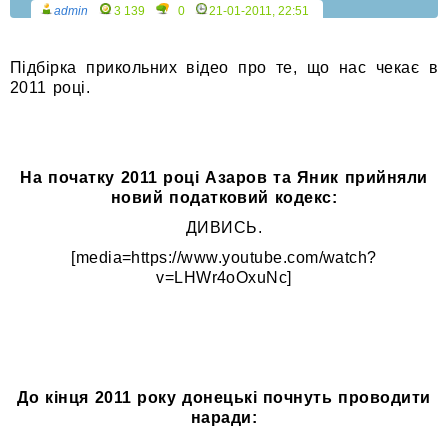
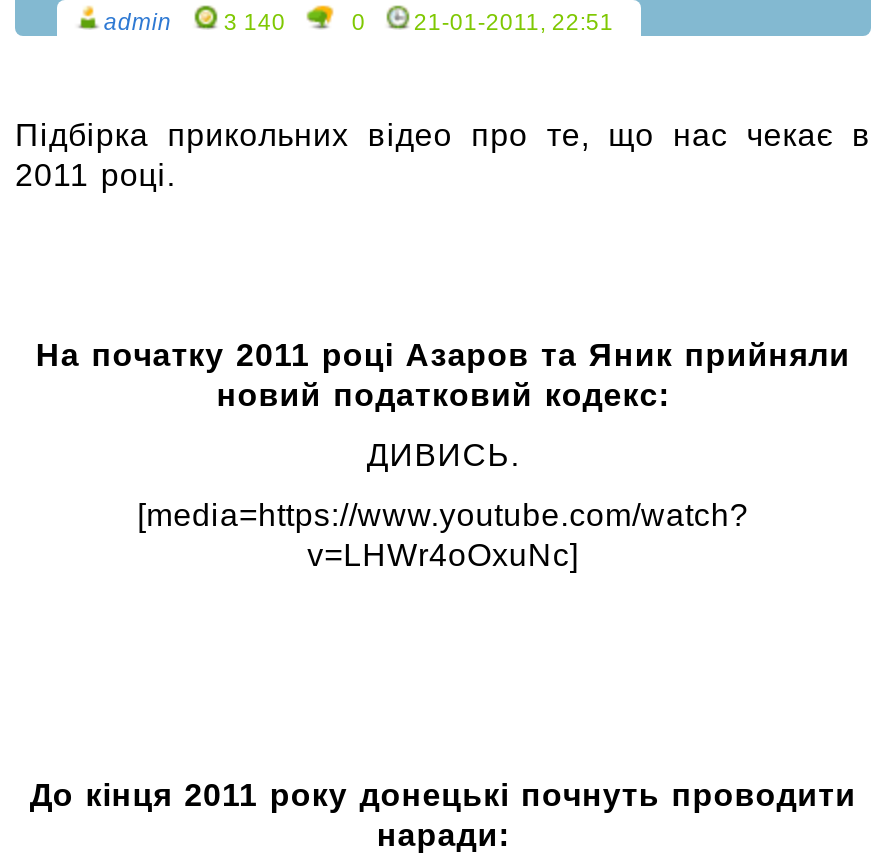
- admin 3 139 0 21-01-2011, 22:51
+ admin 3 140 0 21-01-2011, 22:51
